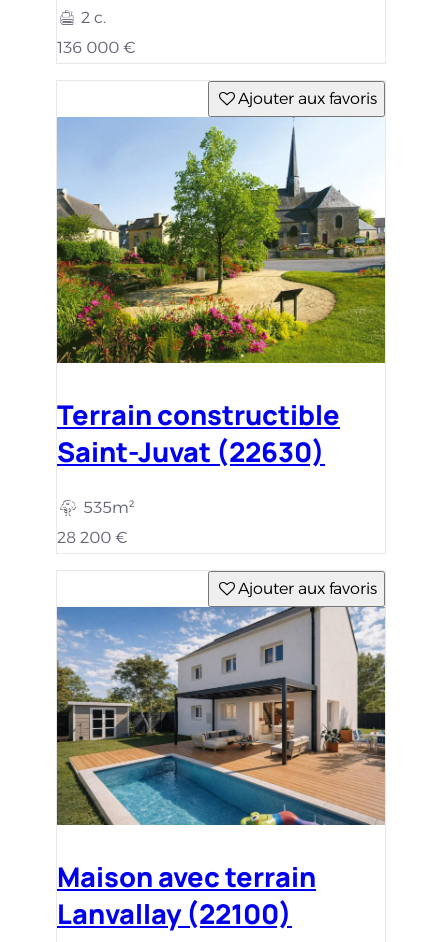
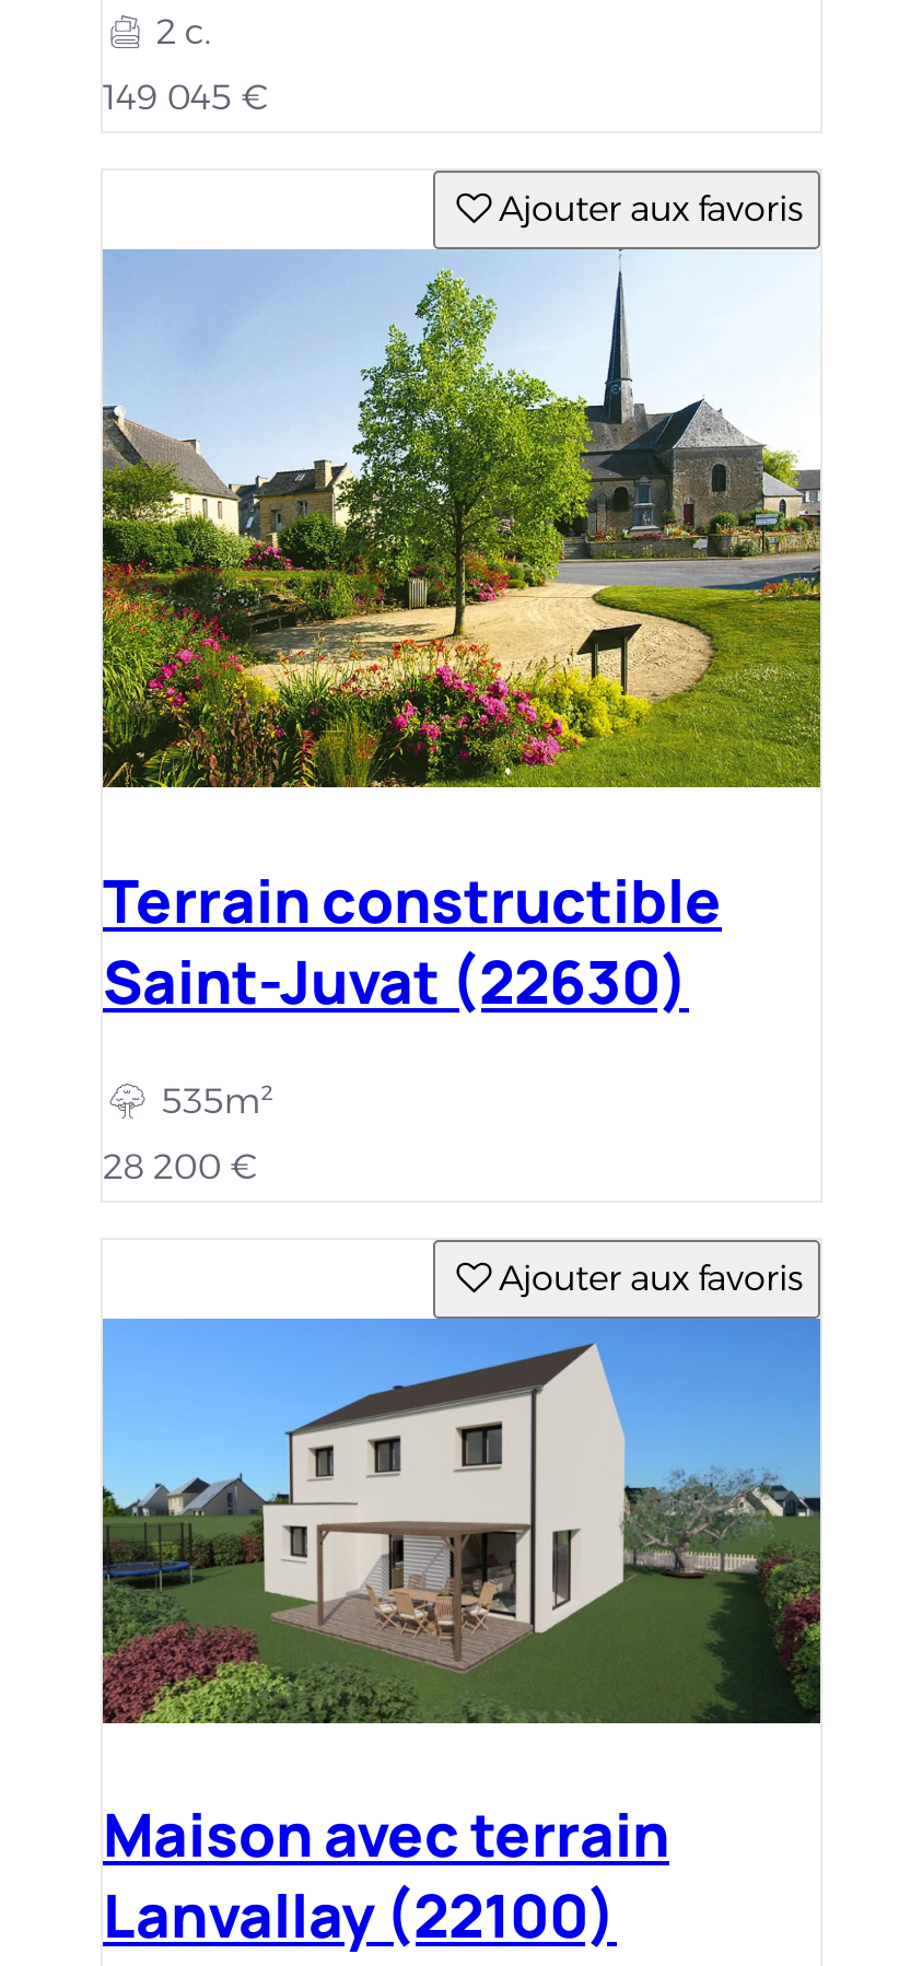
- 136 000 €
+ 149 045 €

- [image]
+ [image]
